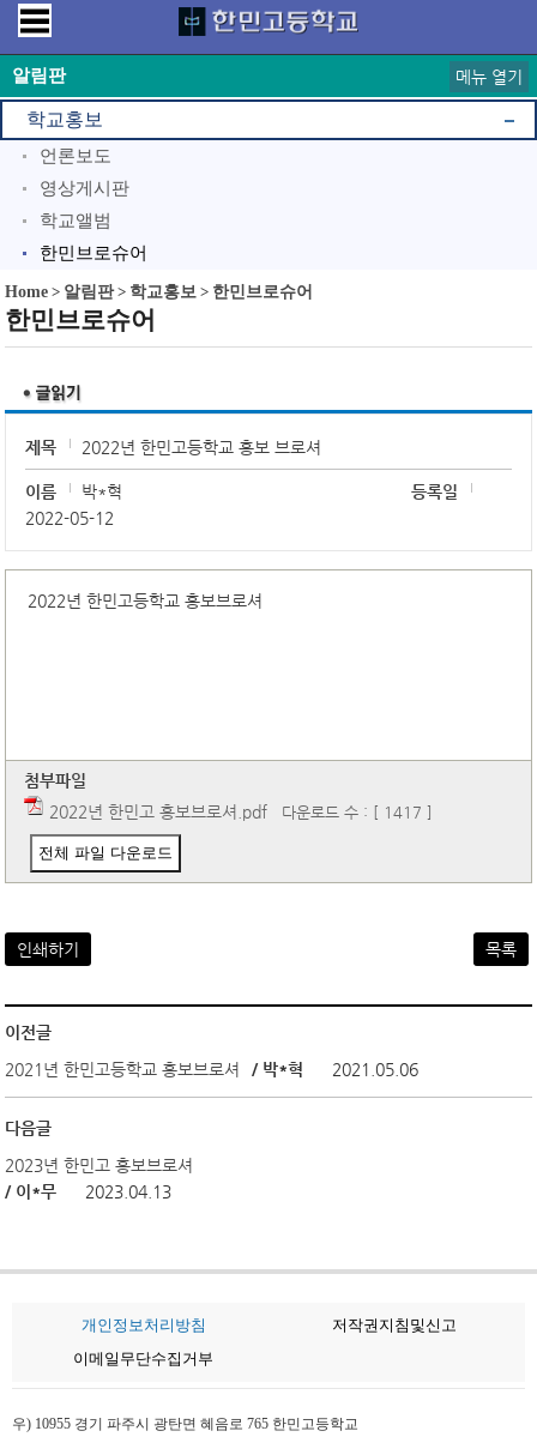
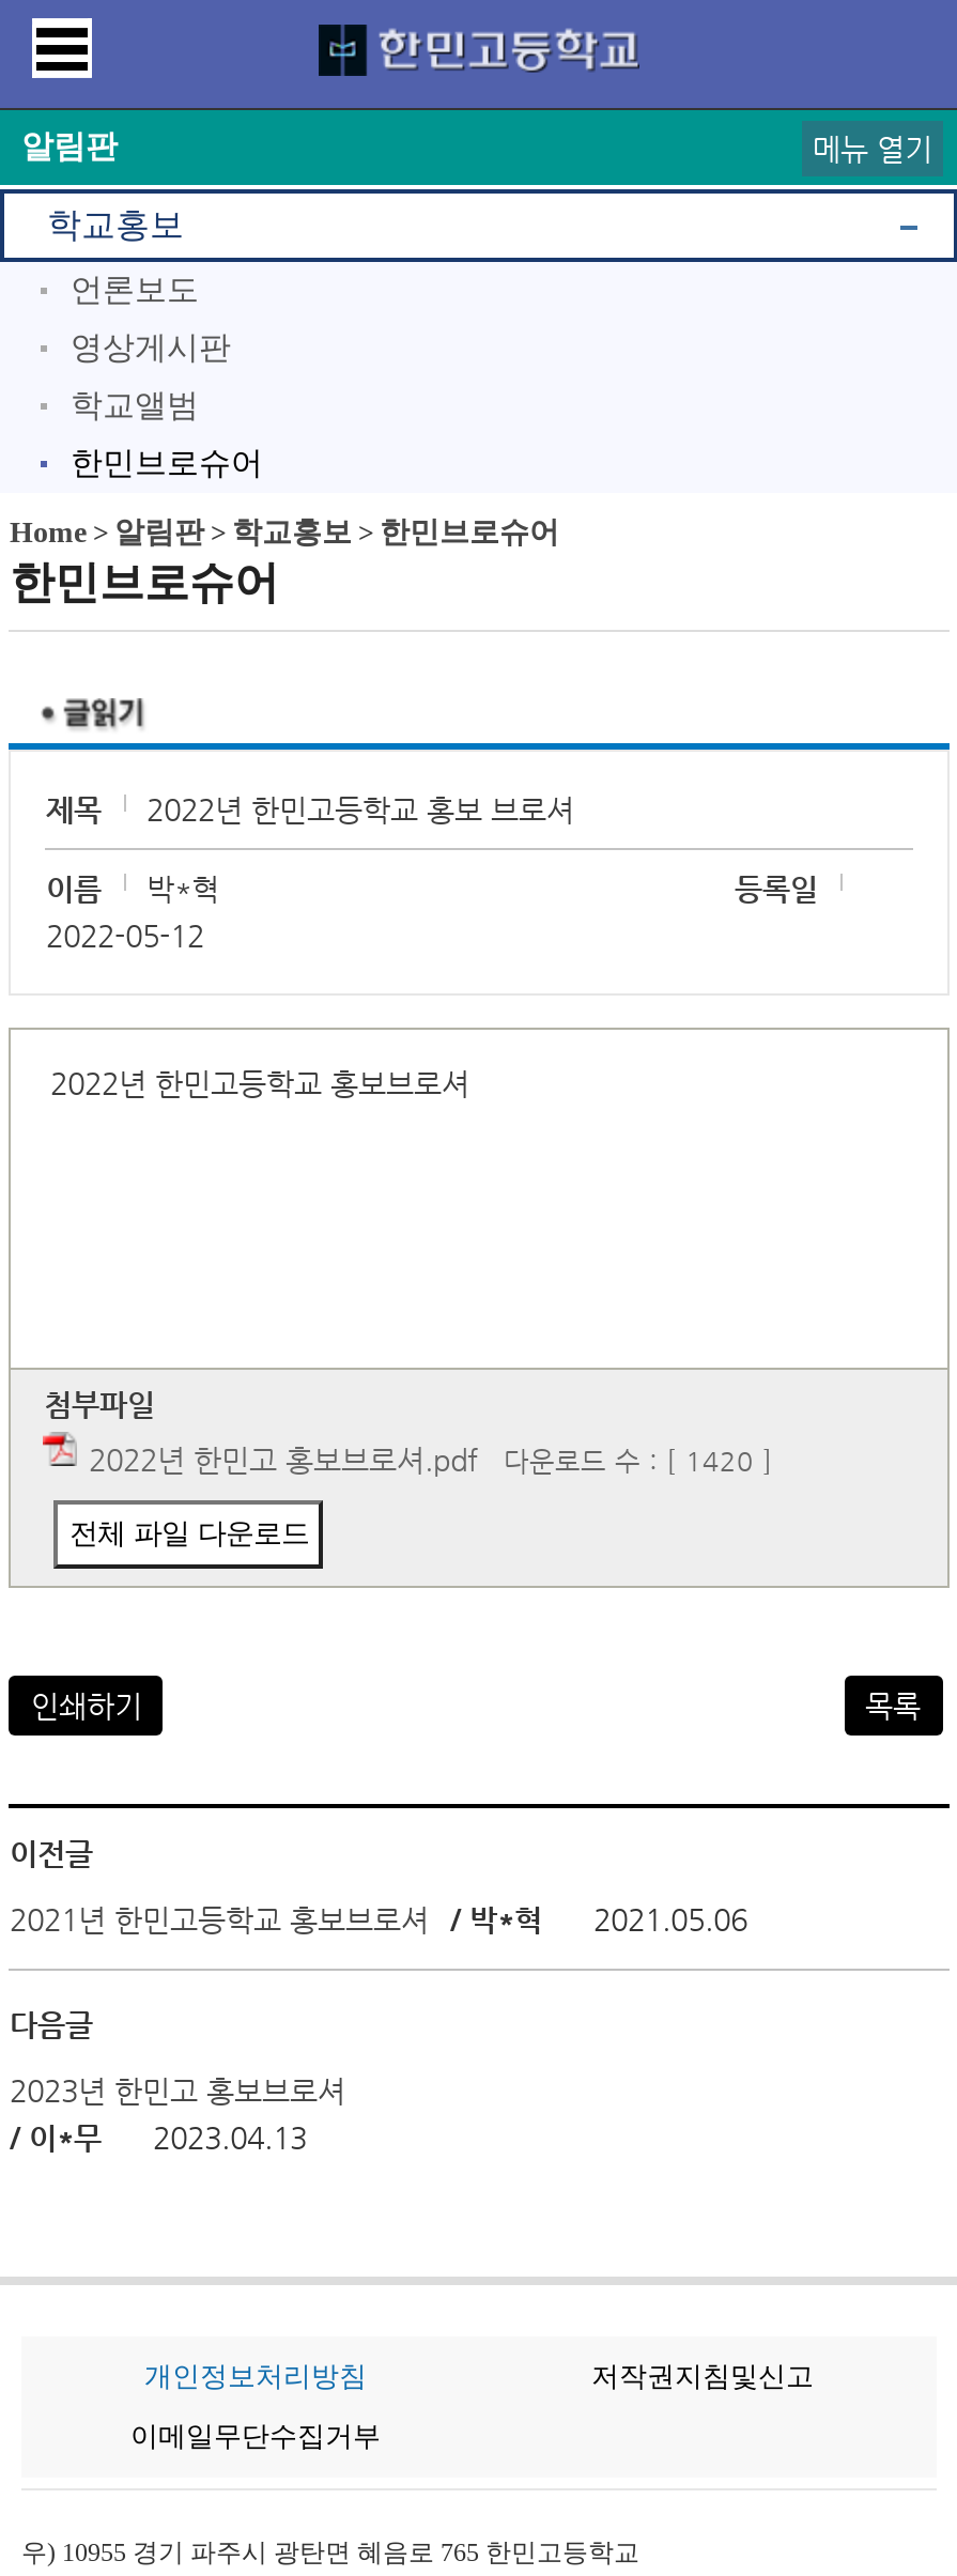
- 2022년 한민고 홍보브로셔.pdf 다운로드 수 : [ 1417 ]
+ 2022년 한민고 홍보브로셔.pdf 다운로드 수 : [ 1420 ]
